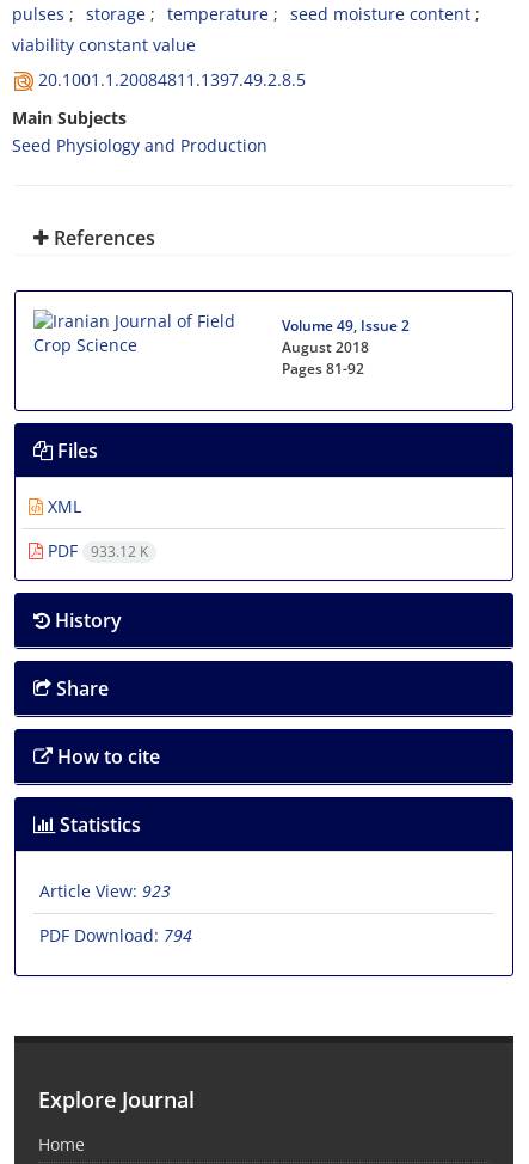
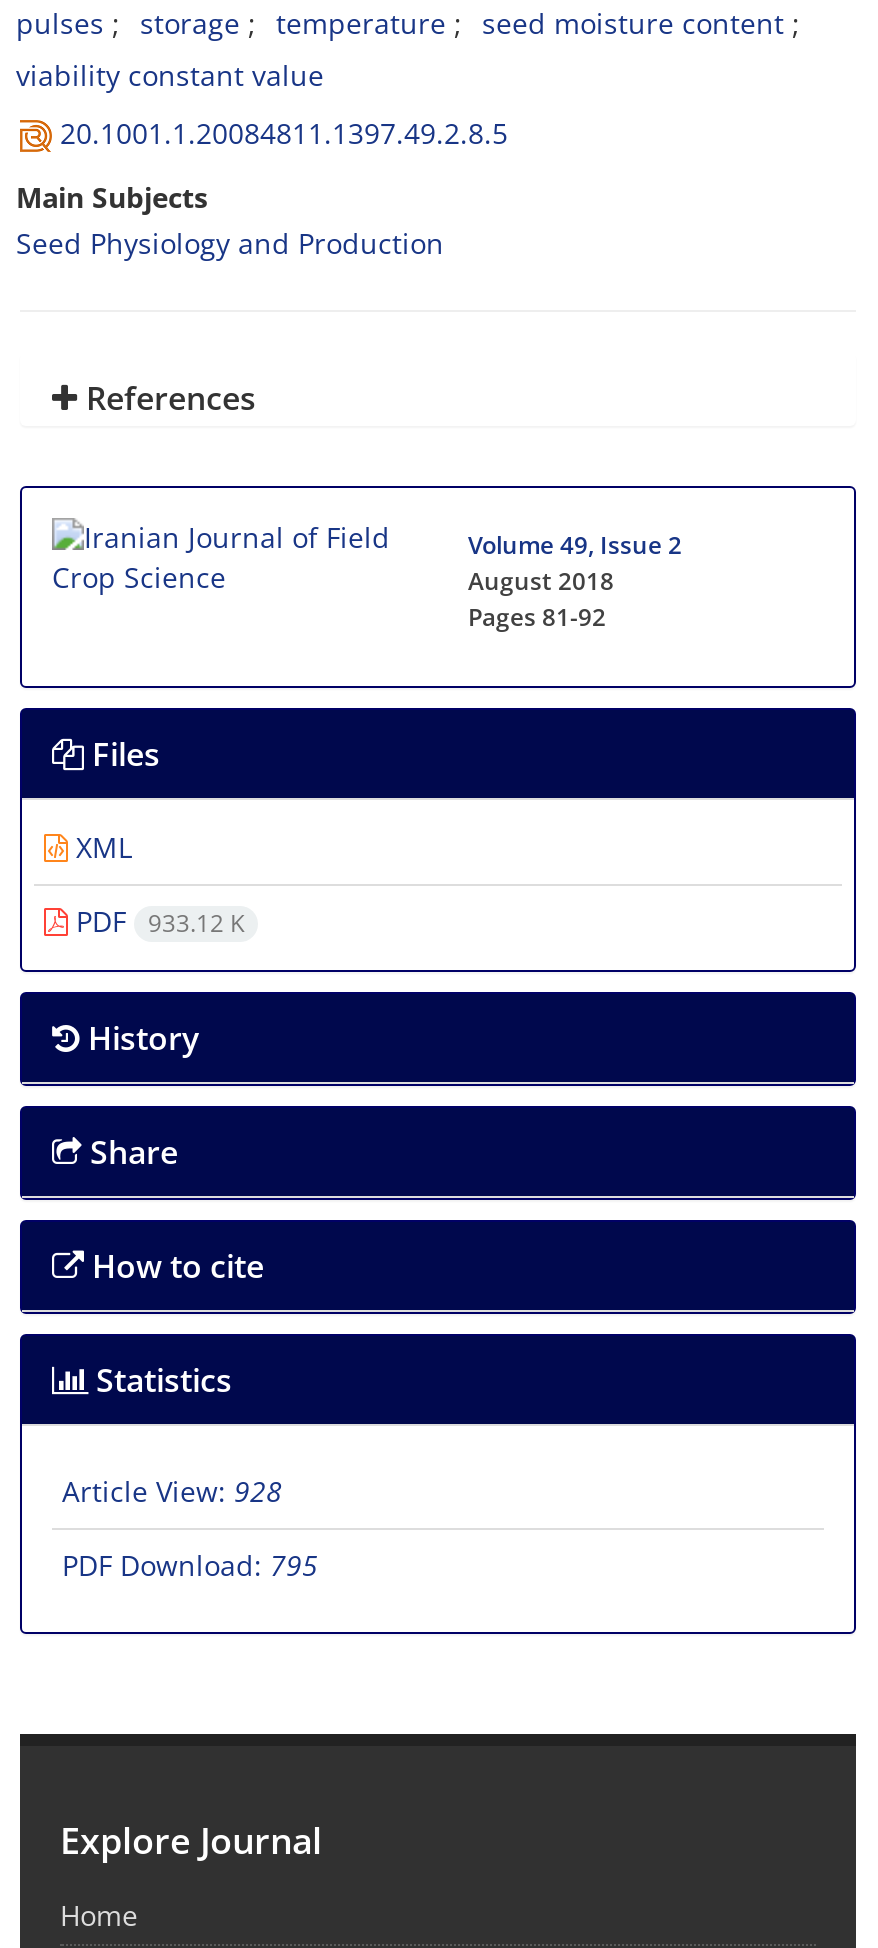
- Article View: 923
+ Article View: 928

- PDF Download: 794
+ PDF Download: 795
